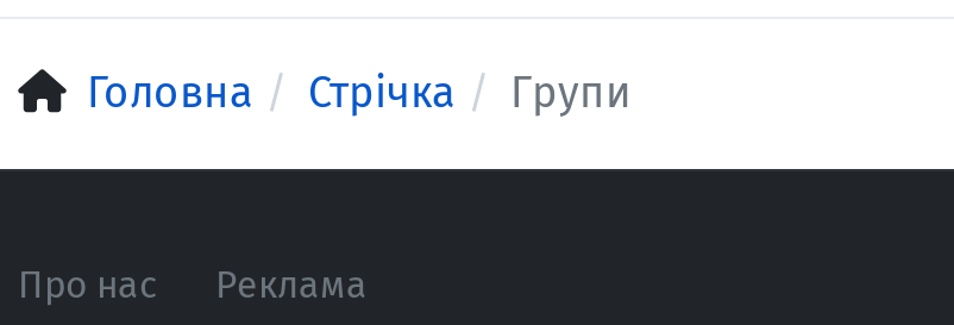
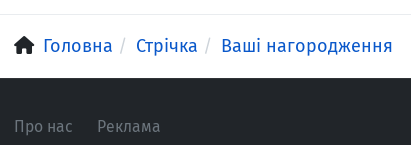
- Групи
+ Ваші нагородження
